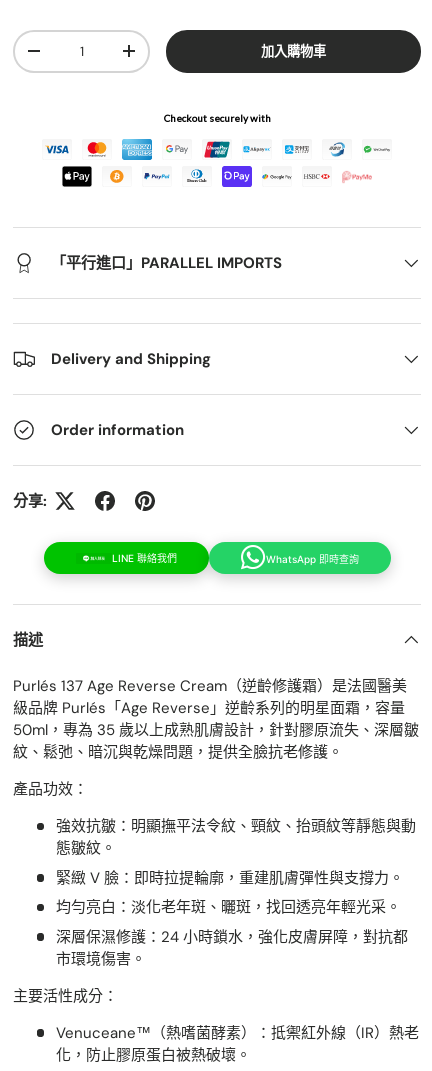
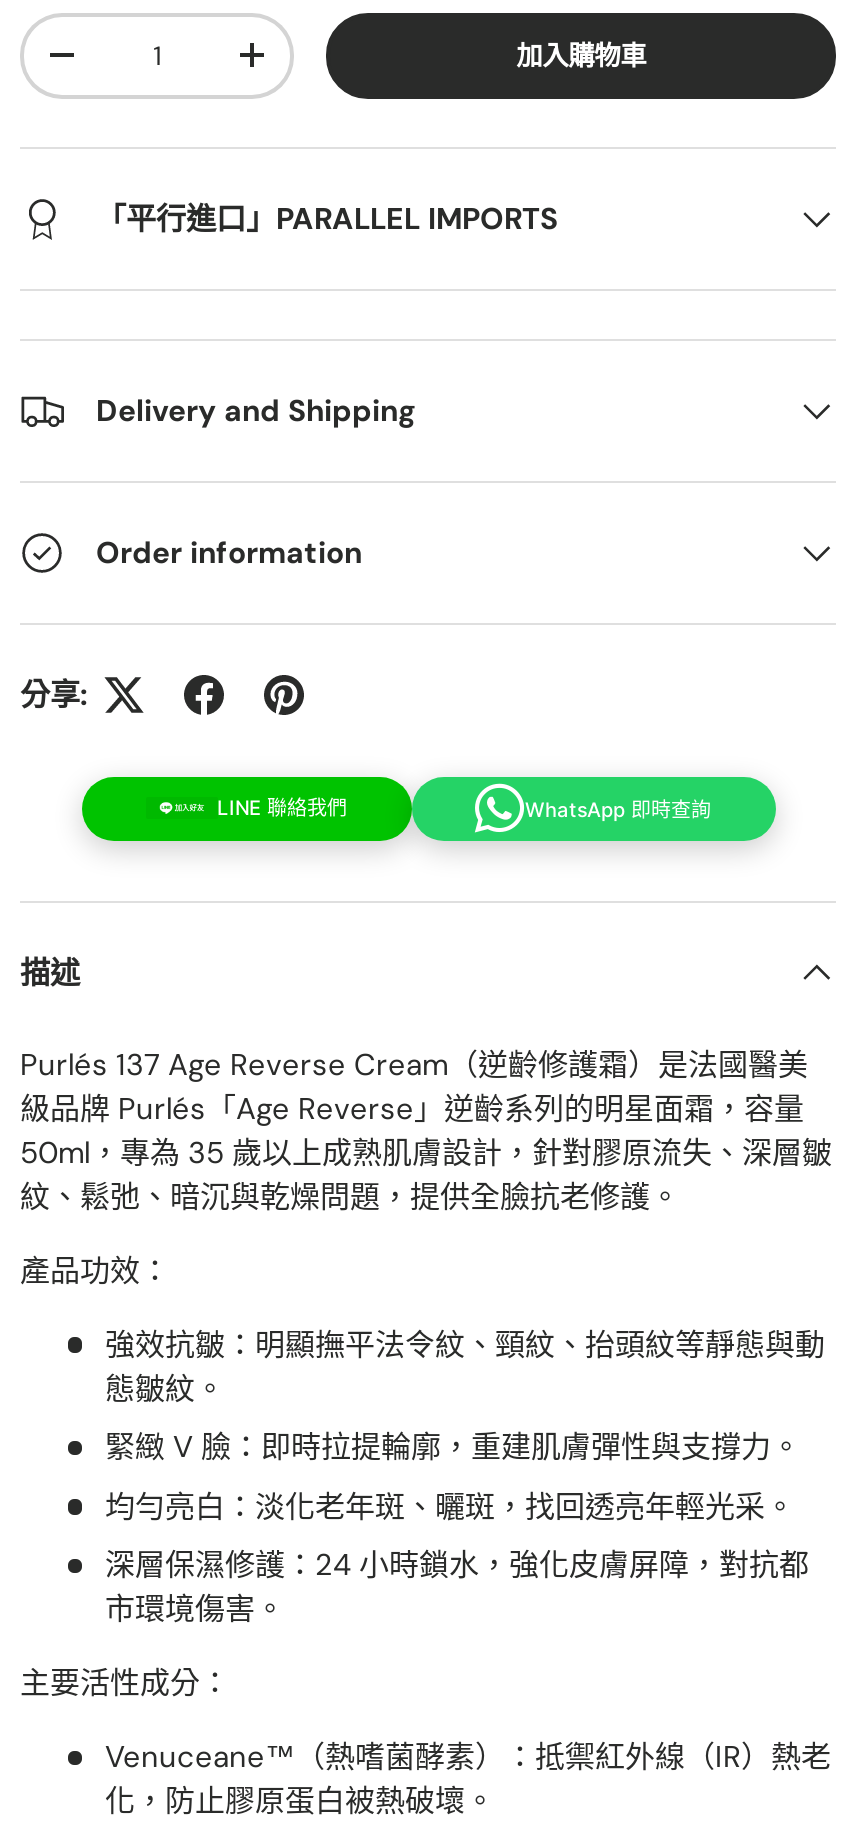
- Checkout securely with

- [image]
